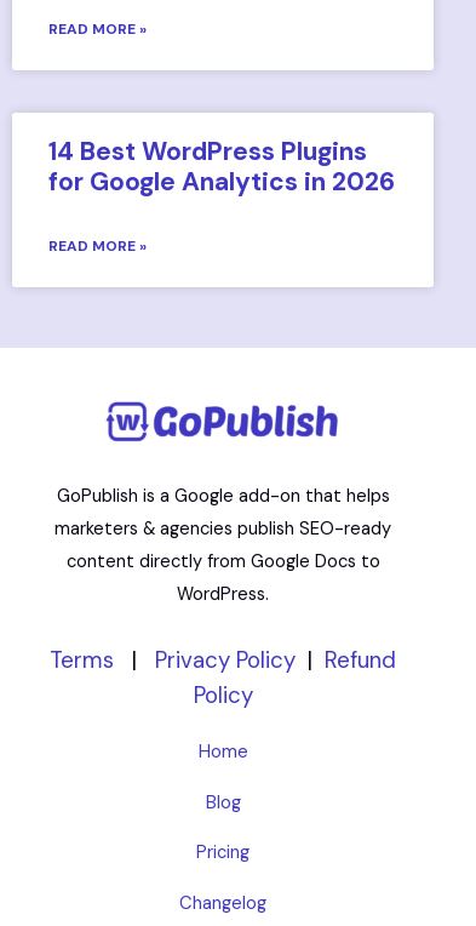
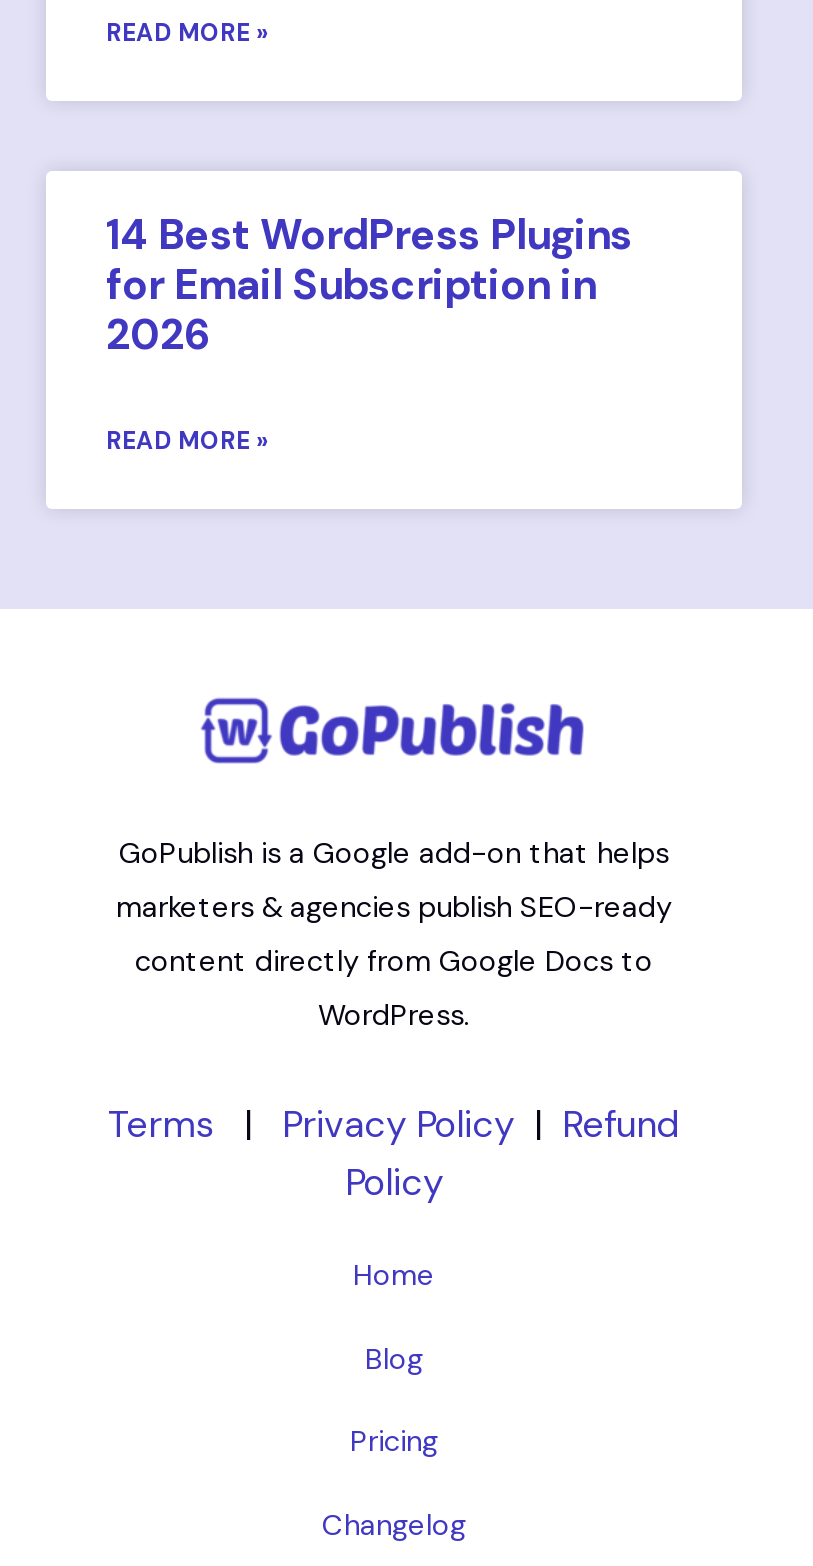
- for Google Analytics in 2026
+ for Email Subscription in
+ 2026
